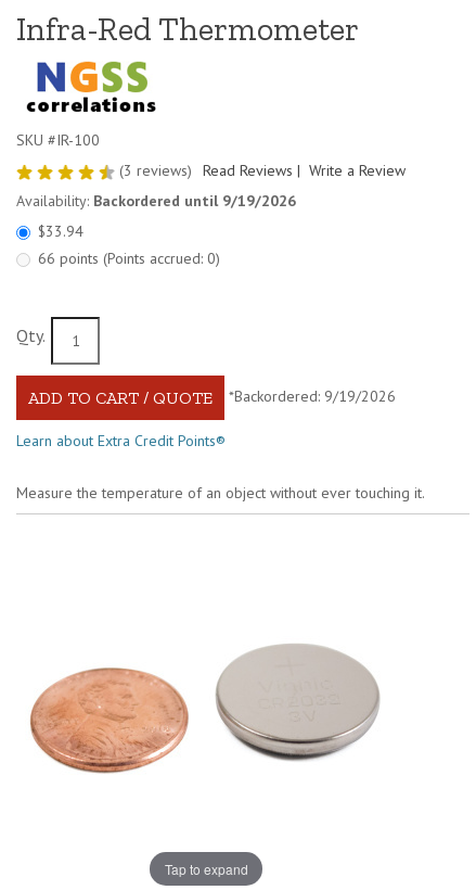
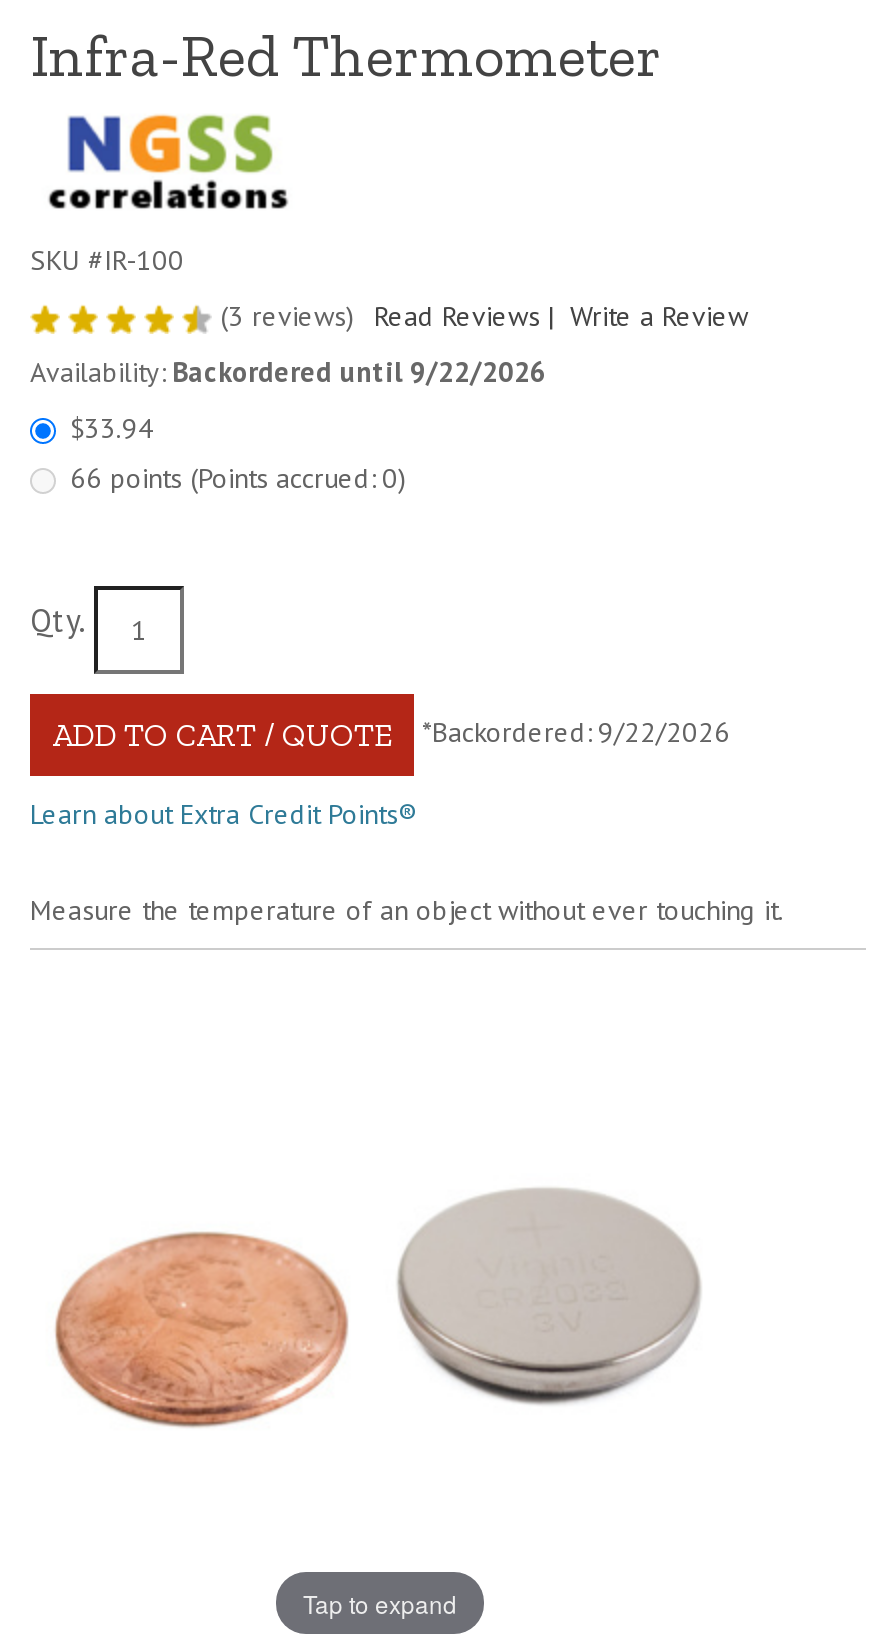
- Availability: Backordered until 9/19/2026
+ Availability: Backordered until 9/22/2026

- *Backordered: 9/19/2026
+ *Backordered: 9/22/2026
